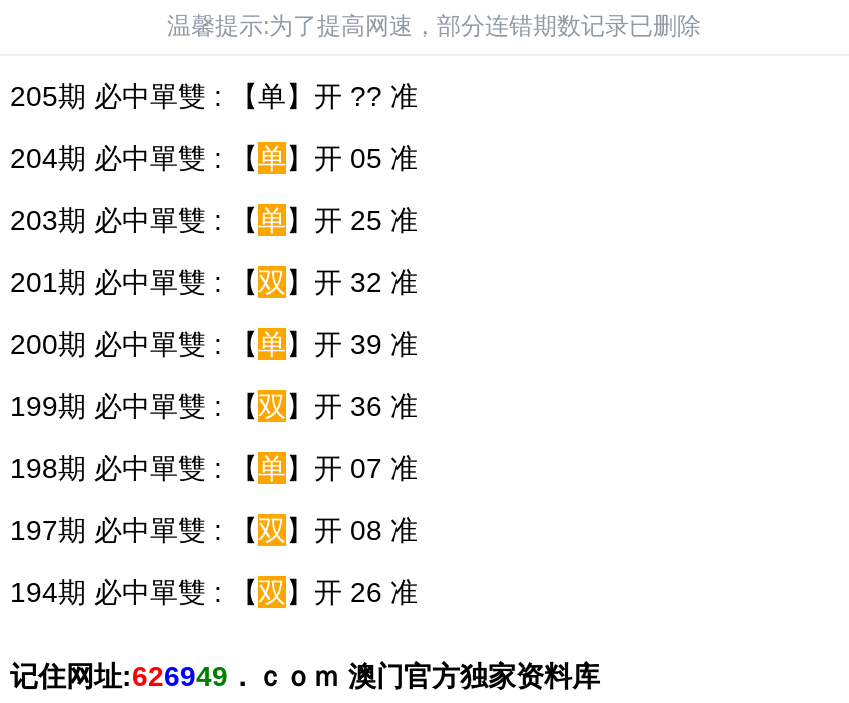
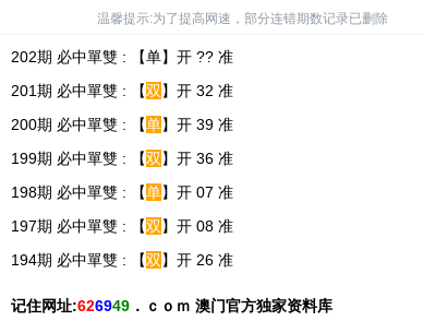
- 205期 必中單雙 : 【单】开 ?? 准
- 204期 必中單雙 : 【单】开 05 准
- 203期 必中單雙 : 【单】开 25 准
+ 202期 必中單雙 : 【单】开 ?? 准
